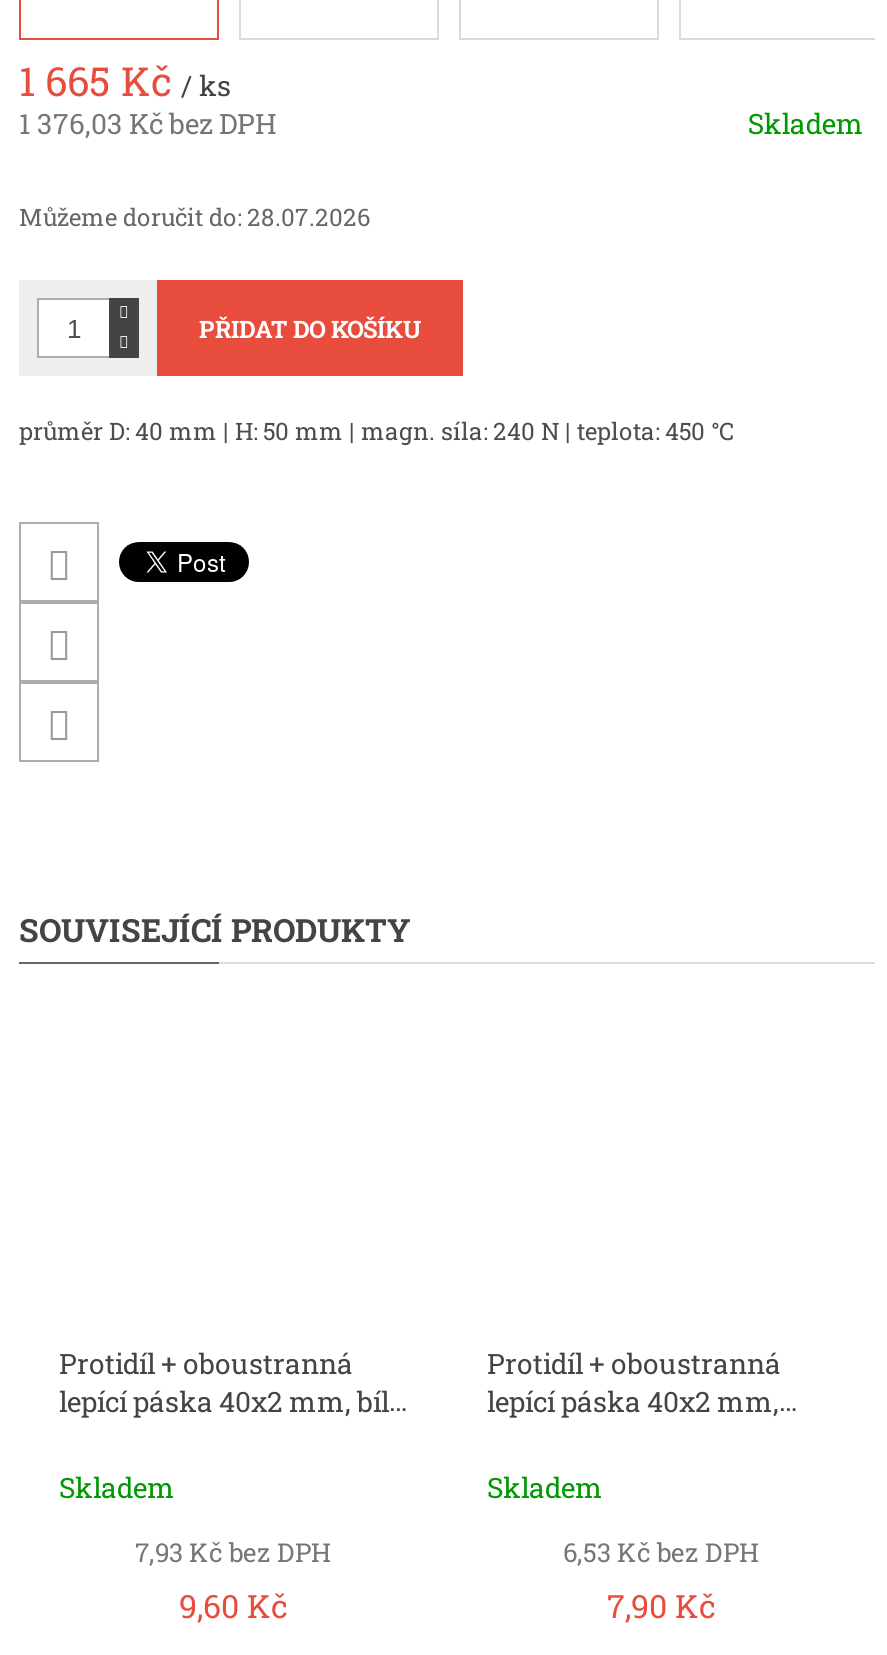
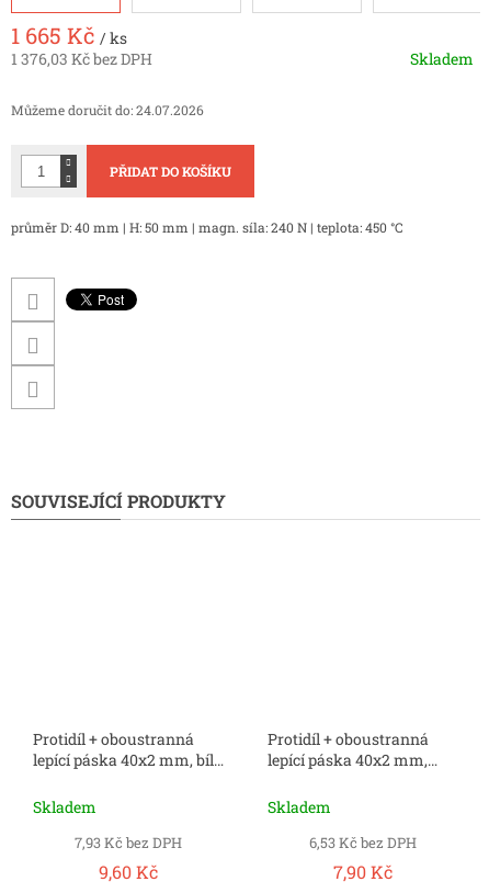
- Můžeme doručit do: 28.07.2026
+ Můžeme doručit do: 24.07.2026
